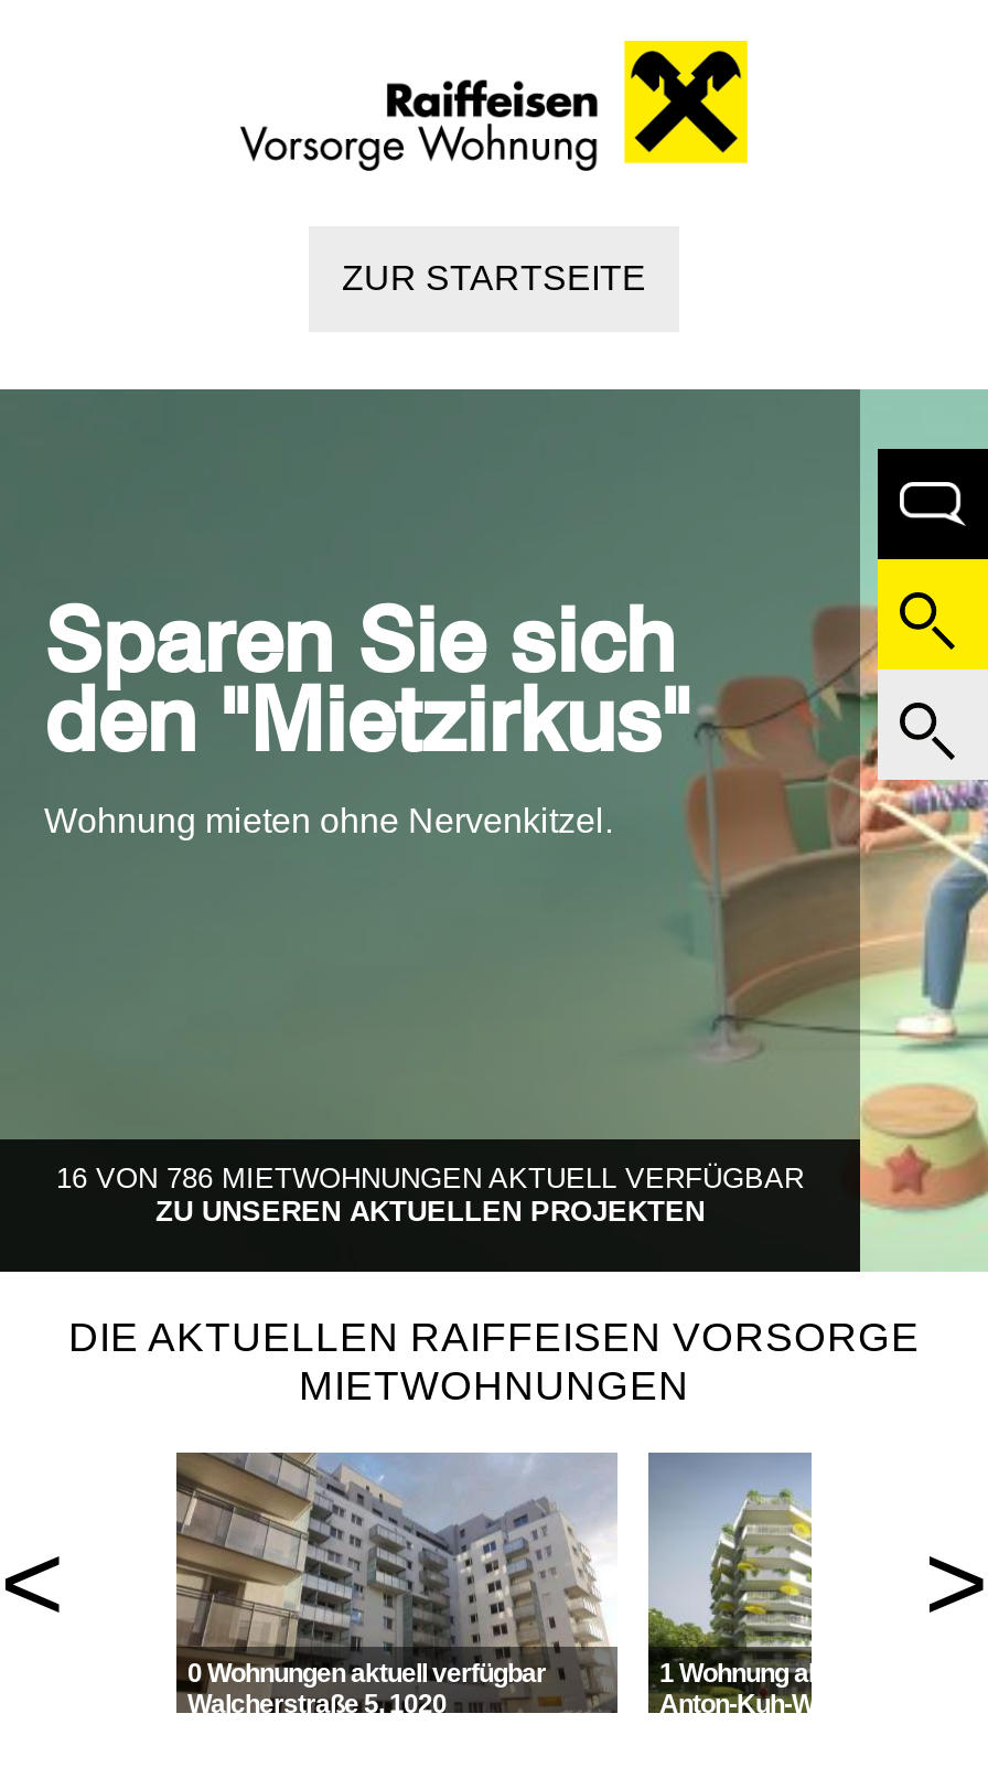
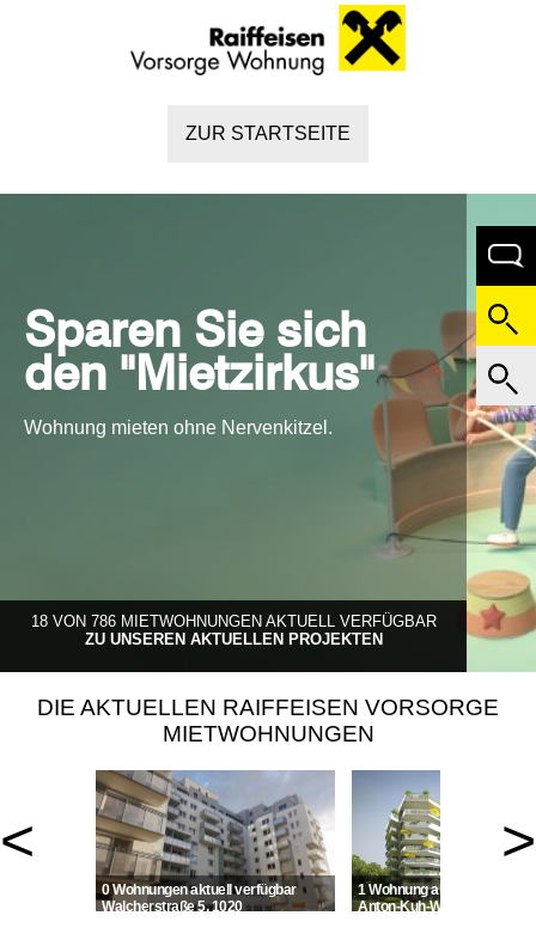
- 16 VON 786 MIETWOHNUNGEN AKTUELL VERFÜGBAR
+ 18 VON 786 MIETWOHNUNGEN AKTUELL VERFÜGBAR
